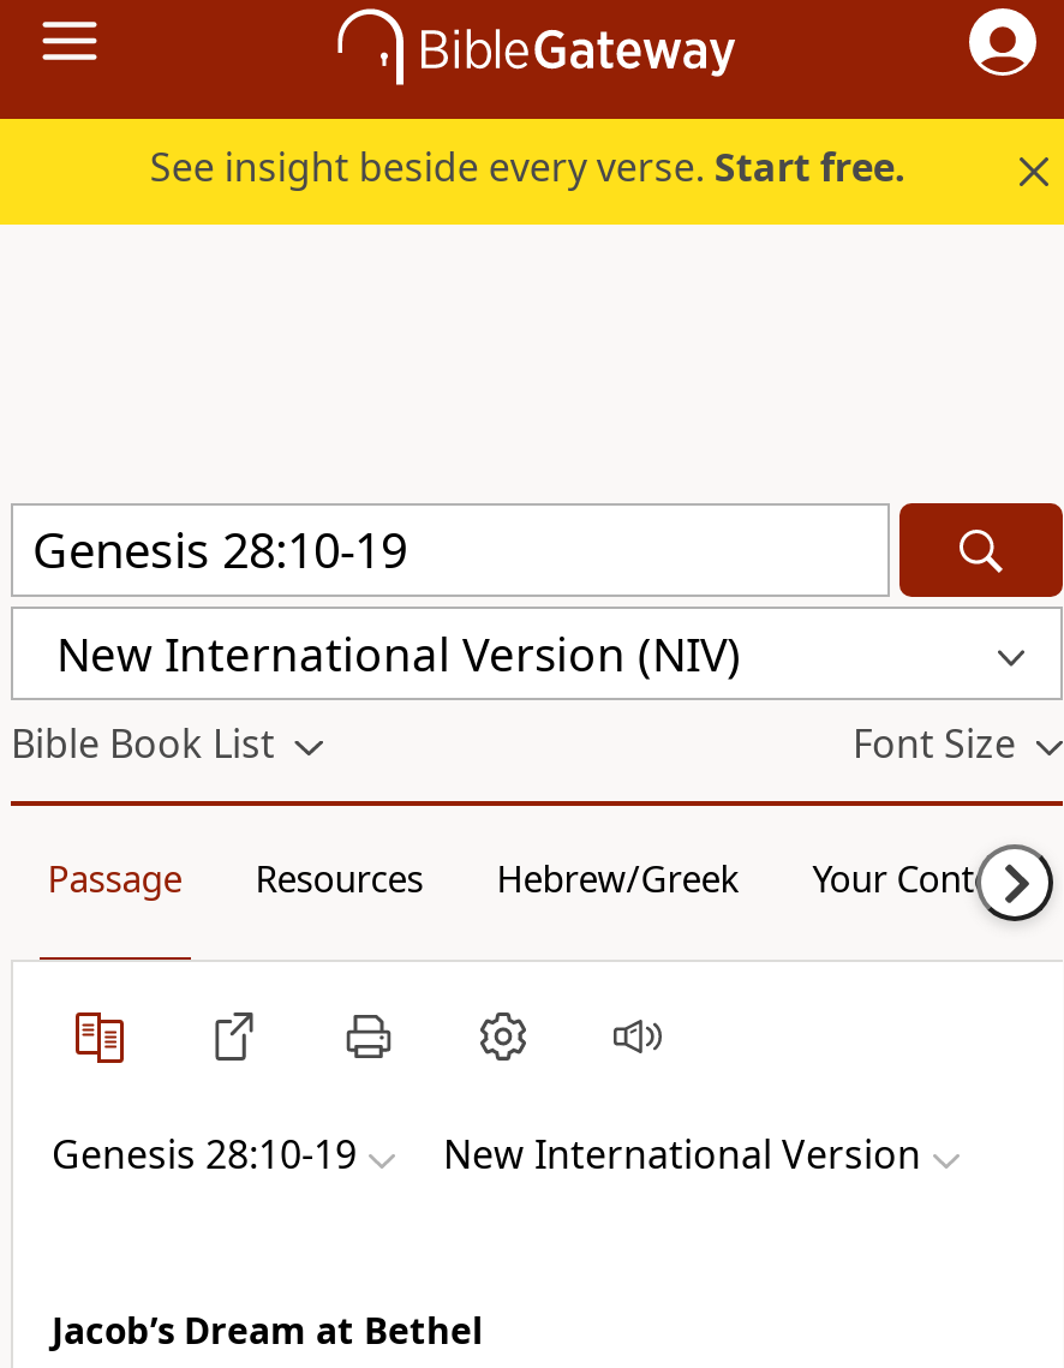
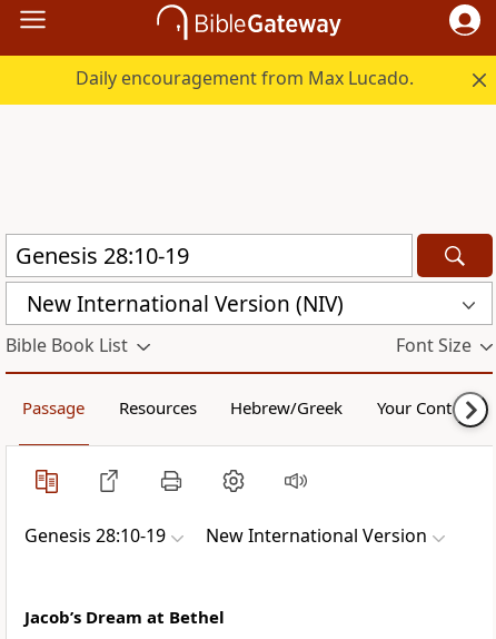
- See insight beside every verse. Start free.
+ Daily encouragement from Max Lucado.
